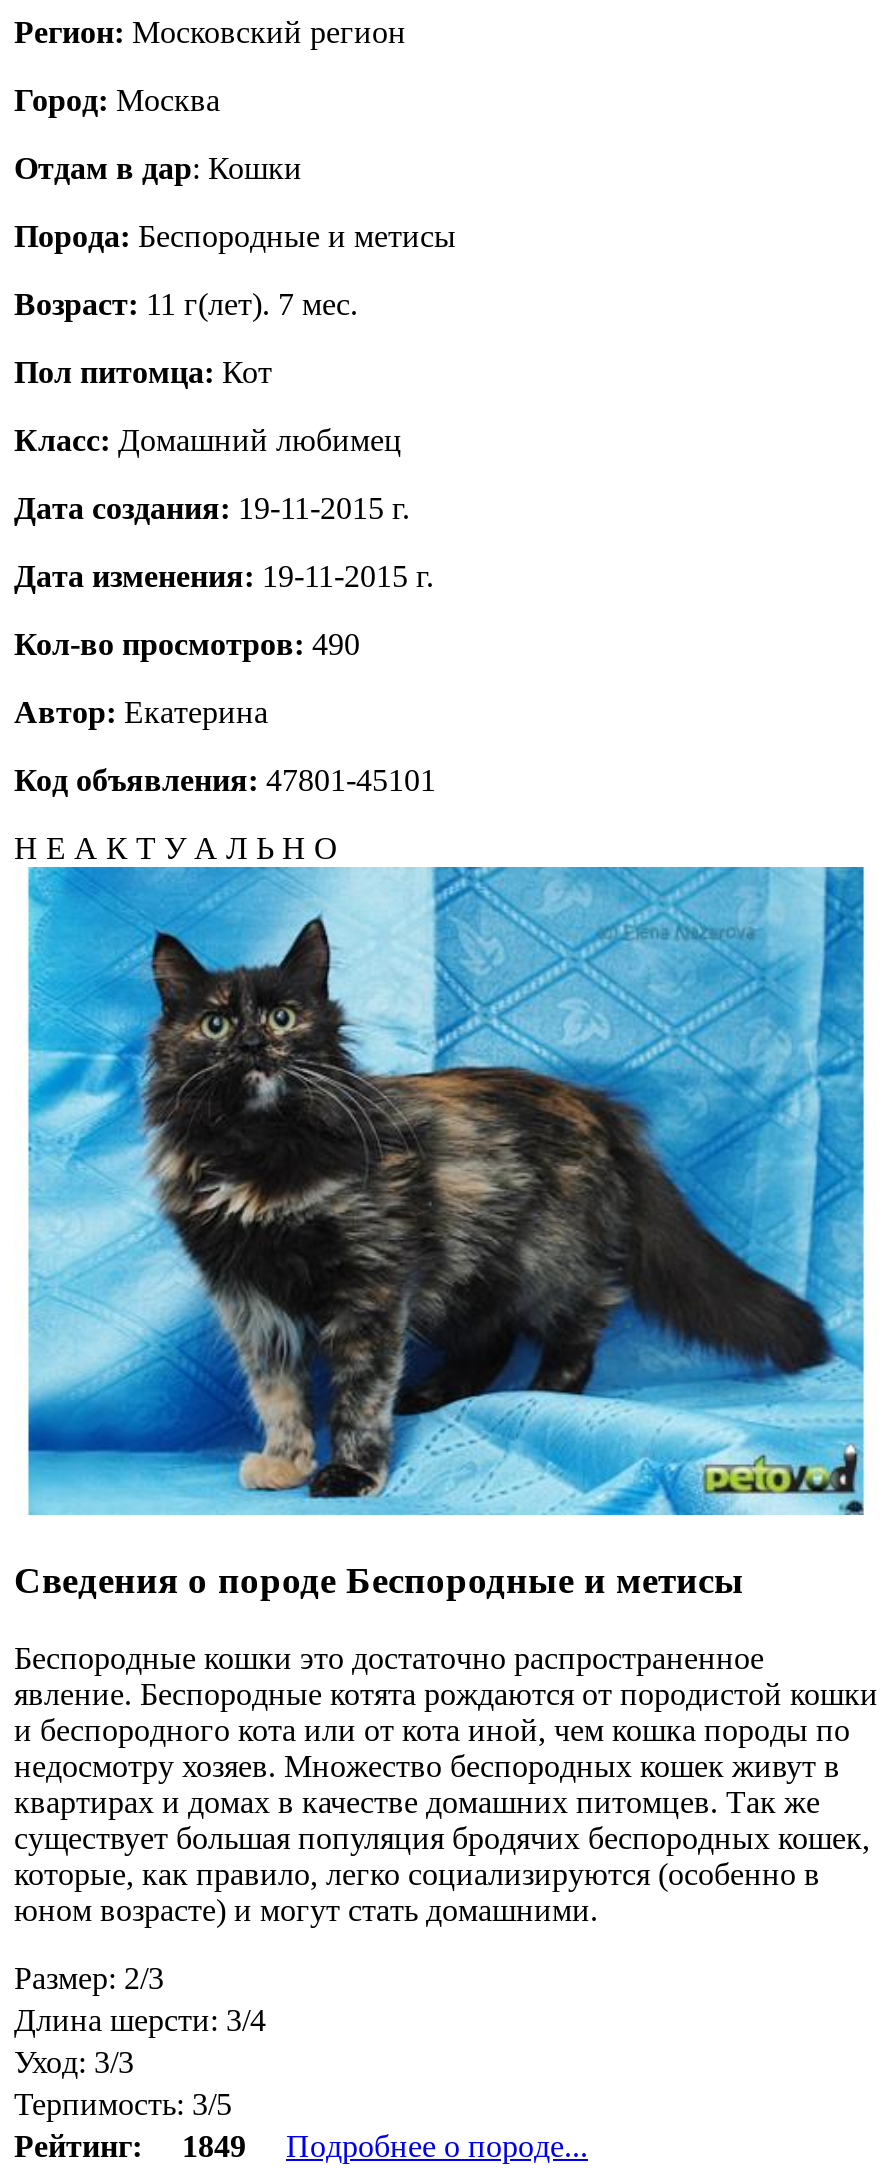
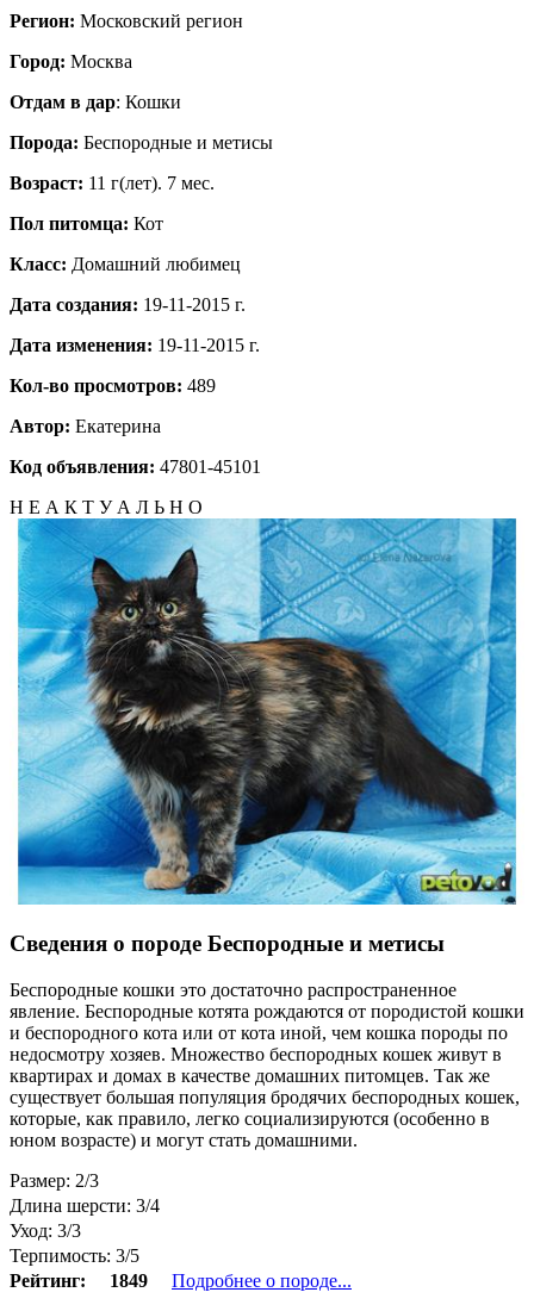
- Кол-во просмотров: 490
+ Кол-во просмотров: 489
